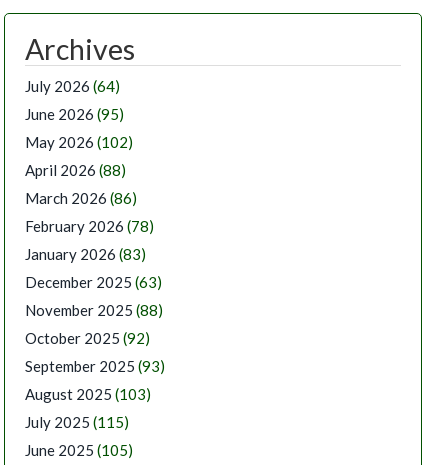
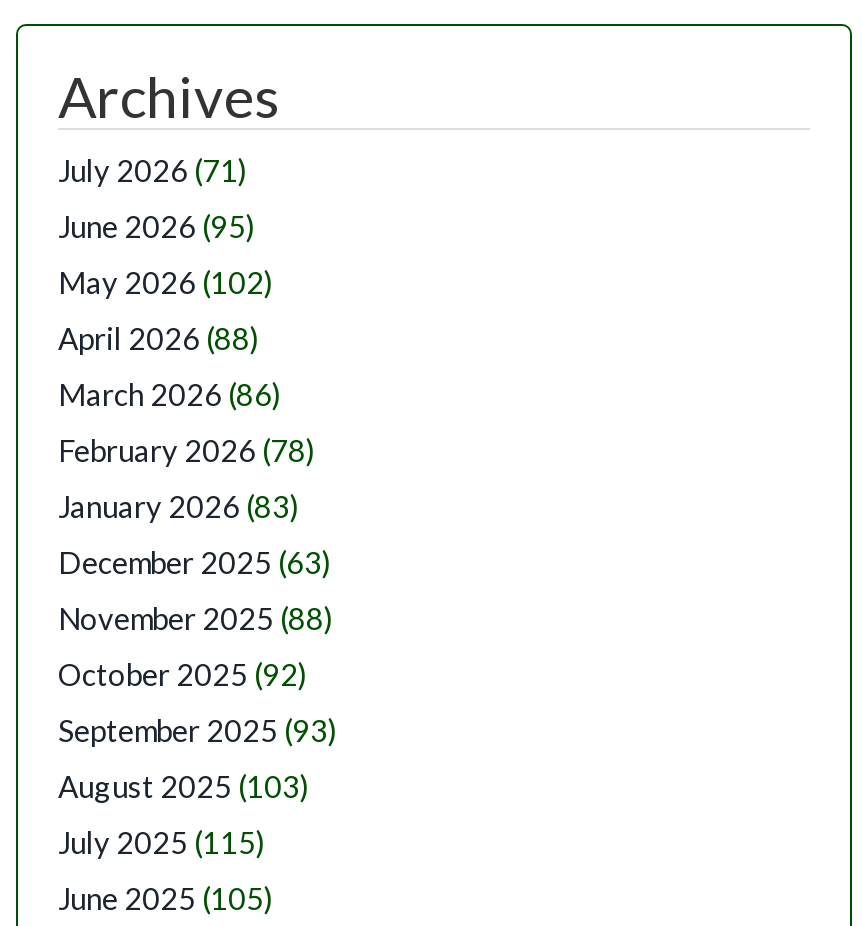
- July 2026 (64)
+ July 2026 (71)
